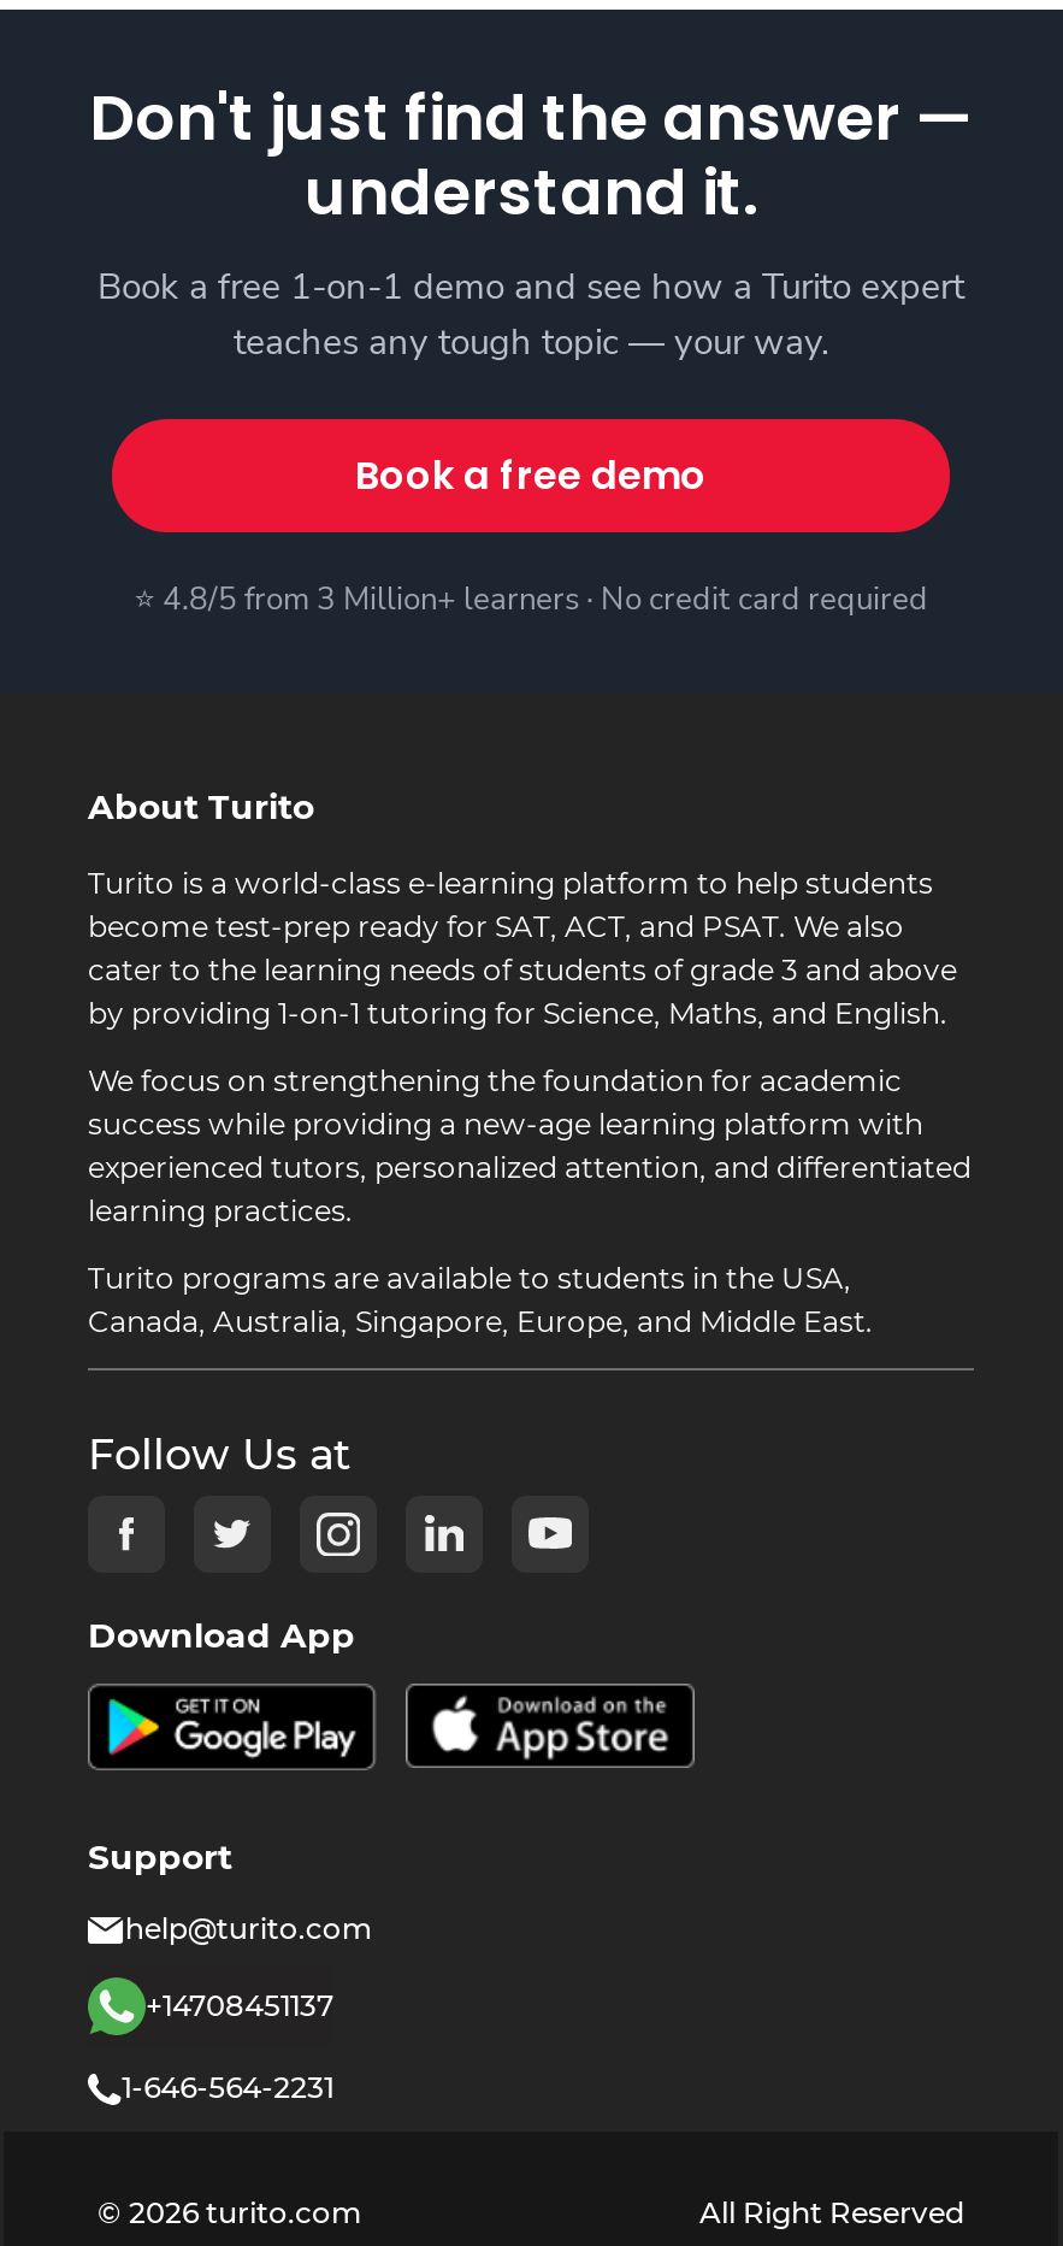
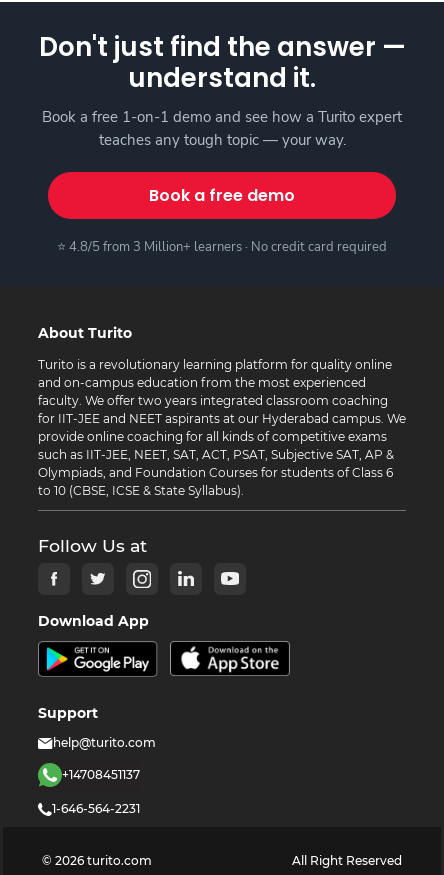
- Turito is a world-class e-learning platform to help students
- become test-prep ready for SAT, ACT, and PSAT. We also
- cater to the learning needs of students of grade 3 and above
- by providing 1-on-1 tutoring for Science, Maths, and English.
- We focus on strengthening the foundation for academic
- success while providing a new-age learning platform with
- experienced tutors, personalized attention, and differentiated
- learning practices.
- Turito programs are available to students in the USA,
- Canada, Australia, Singapore, Europe, and Middle East.
+ Turito is a revolutionary learning platform for quality online
+ and on-campus education from the most experienced
+ faculty. We offer two years integrated classroom coaching
+ for IIT-JEE and NEET aspirants at our Hyderabad campus. We
+ provide online coaching for all kinds of competitive exams
+ such as IIT-JEE, NEET, SAT, ACT, PSAT, Subjective SAT, AP &
+ Olympiads, and Foundation Courses for students of Class 6
+ to 10 (CBSE, ICSE & State Syllabus).
